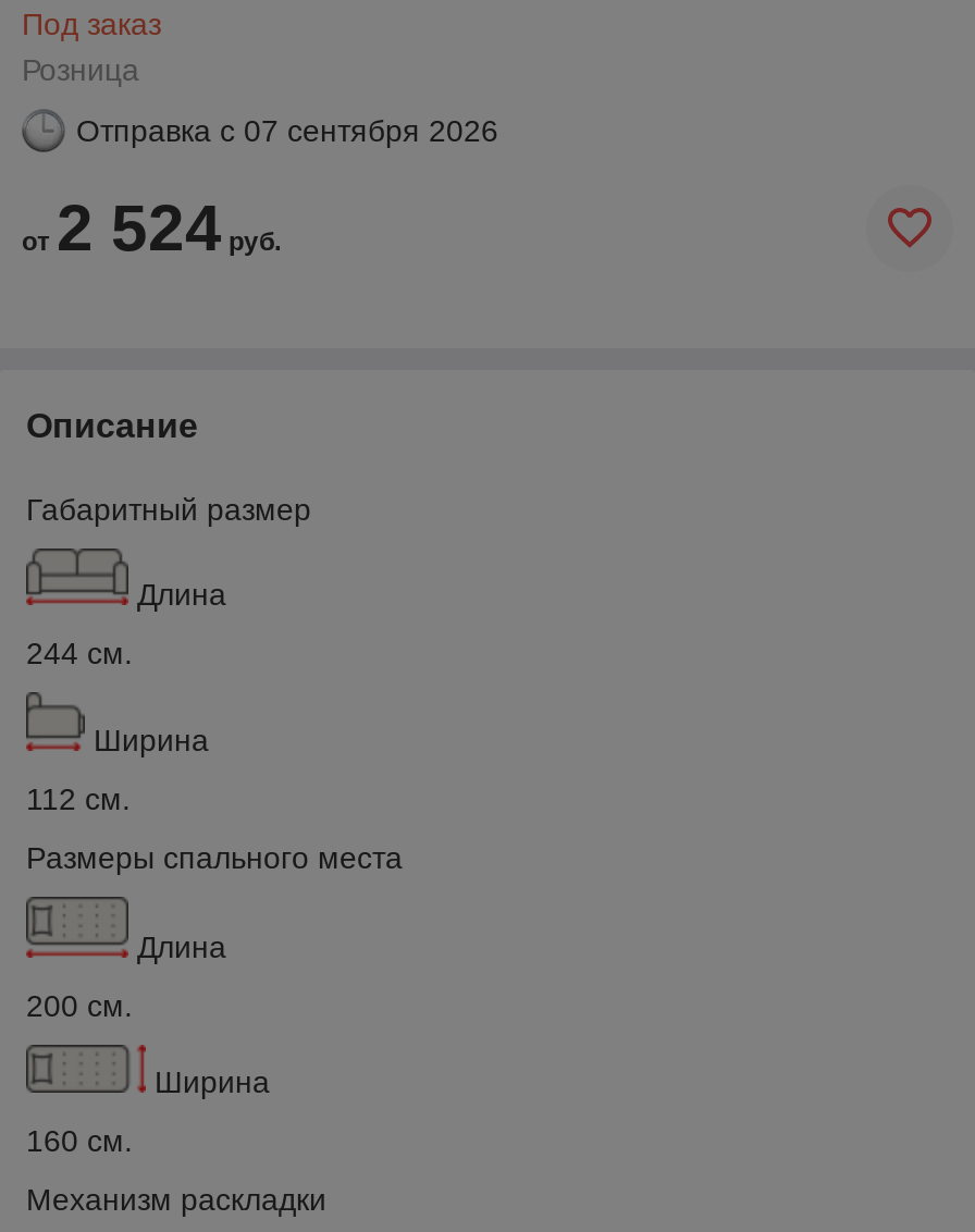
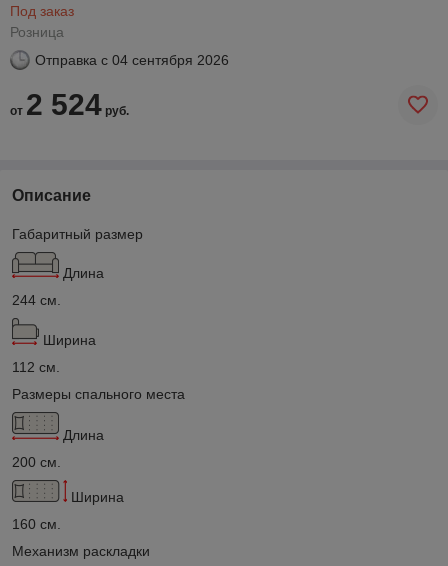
- Отправка с 07 сентября 2026
+ Отправка с 04 сентября 2026
